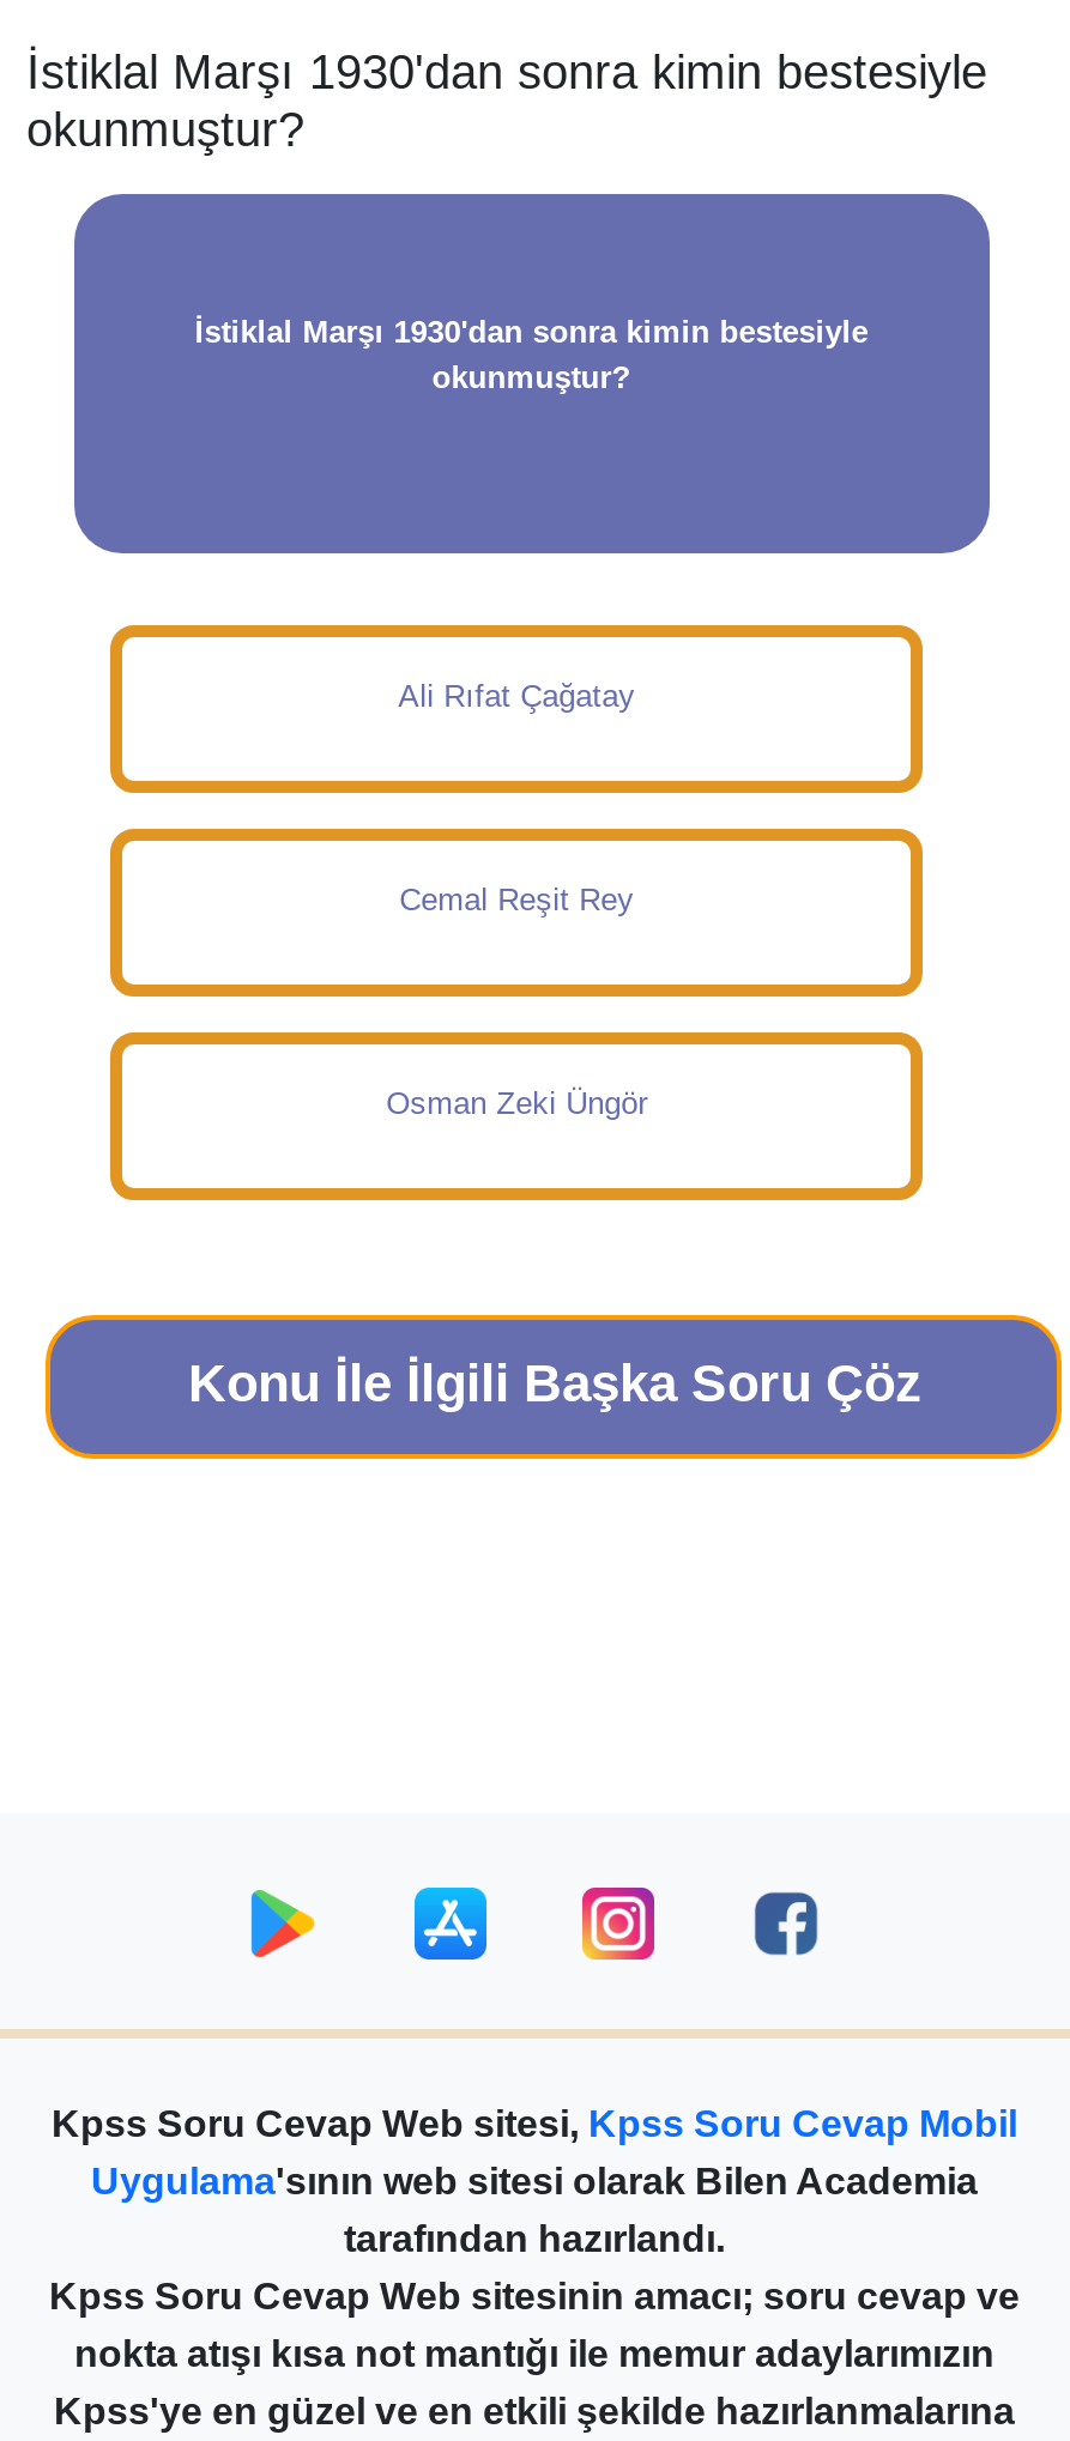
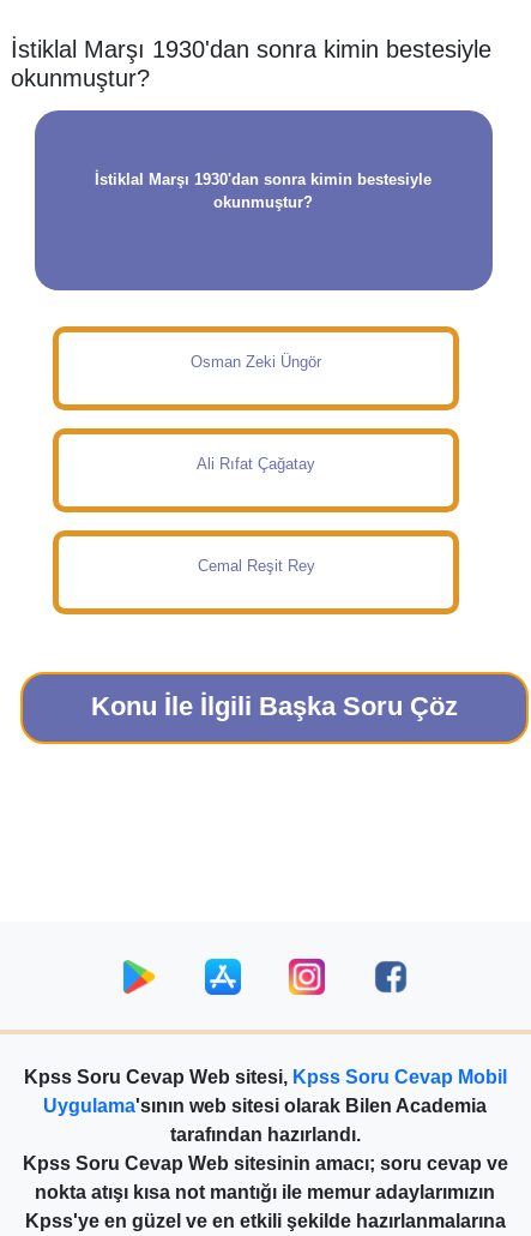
moved down: Ali Rıfat Çağatay | Cemal Reşit Rey

moved up: Osman Zeki Üngör
